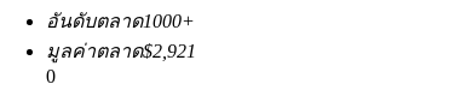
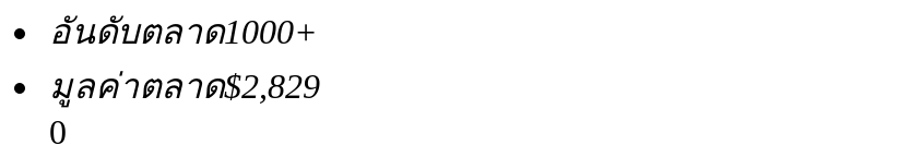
- มูลค่าตลาด$2,921
+ มูลค่าตลาด$2,829
